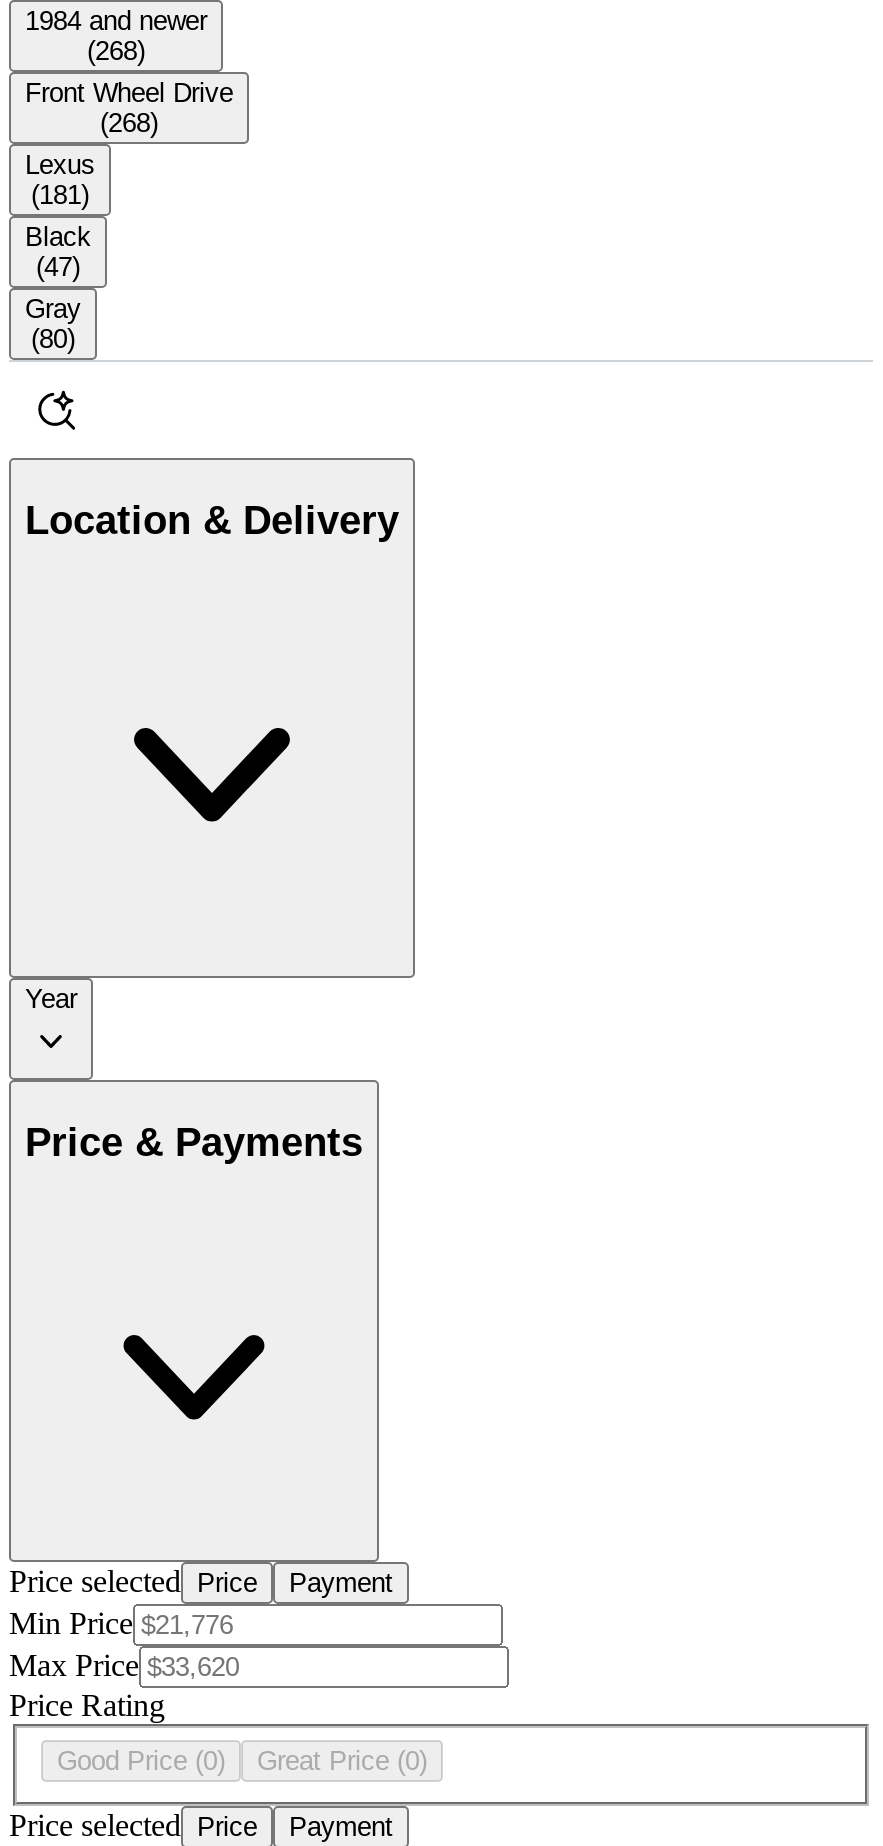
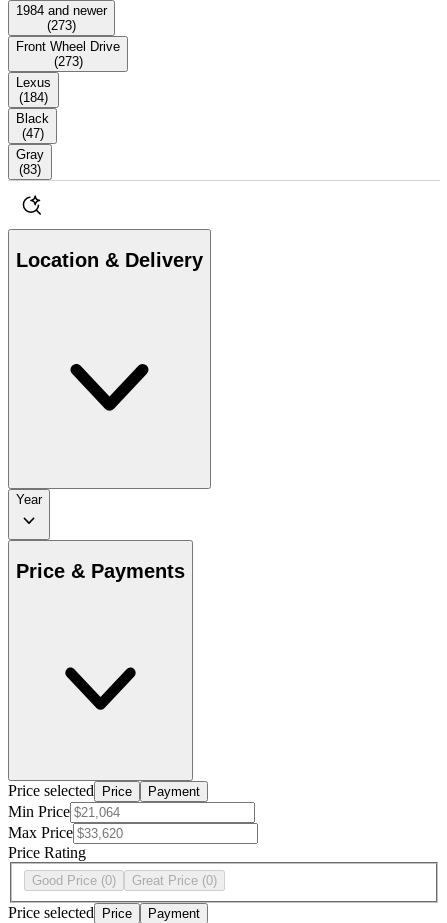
- (268)
+ (273)

- (268)
+ (273)

- (181)
+ (184)

- (80)
+ (83)
